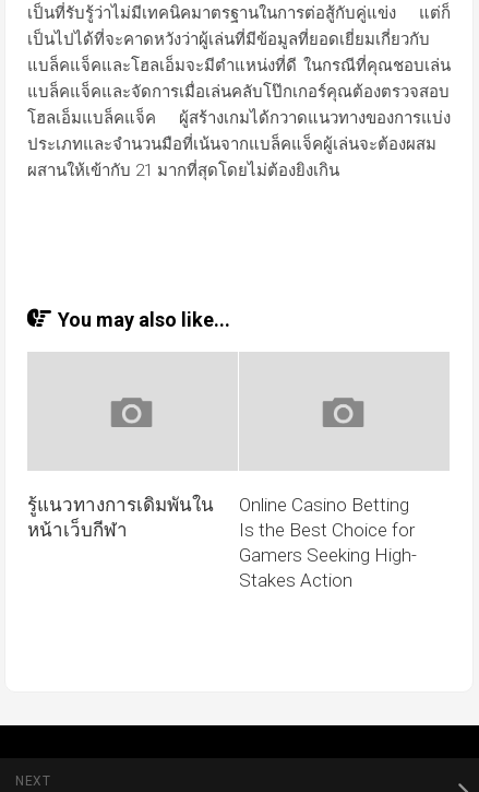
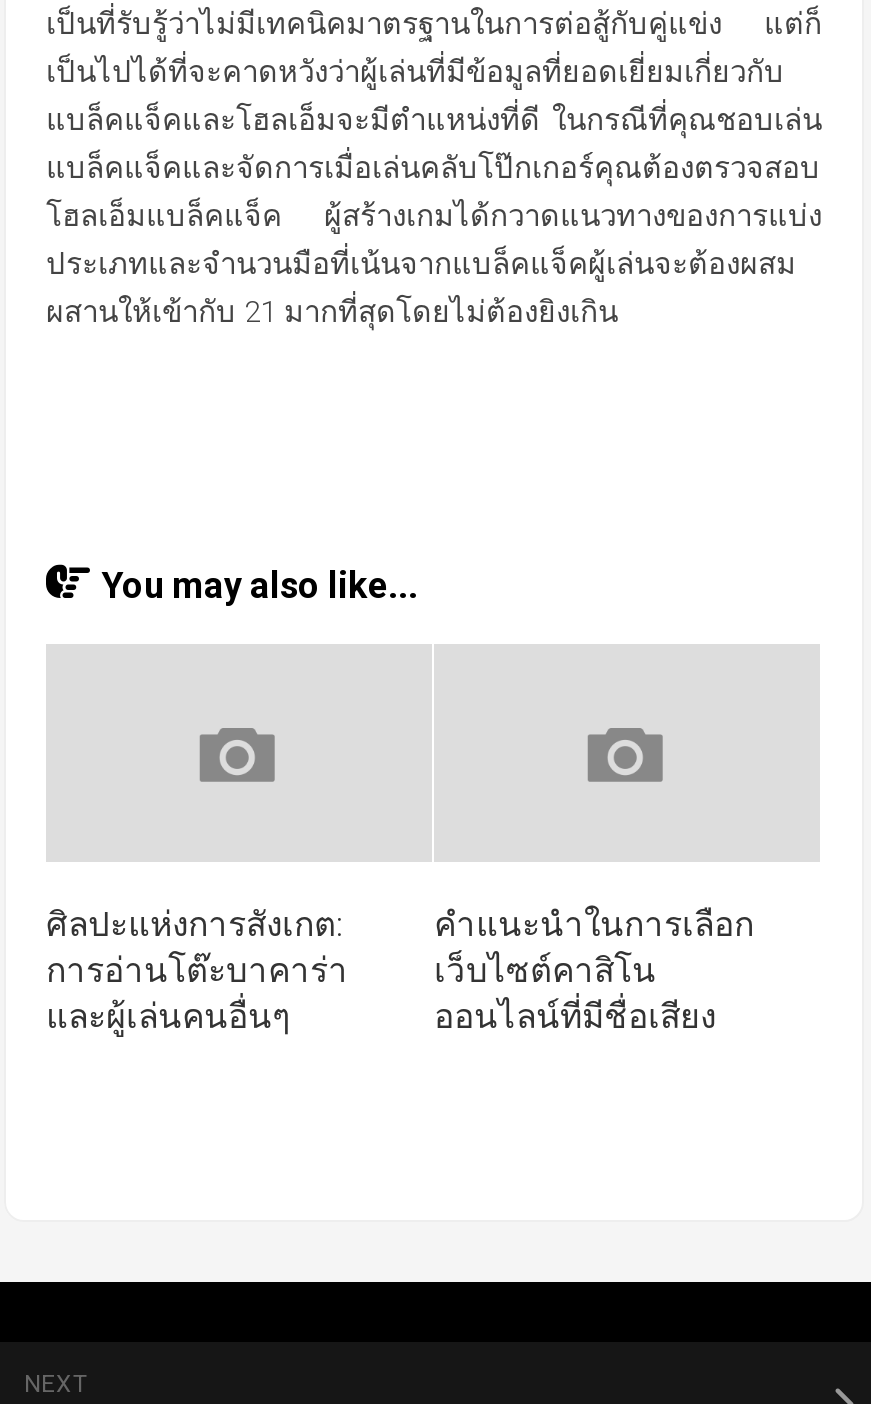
- รู้แนวทางการเดิมพันใน
- หน้าเว็บกีฬา
+ ศิลปะแห่งการสังเกต:
+ การอ่านโต๊ะบาคาร่า
+ และผู้เล่นคนอื่นๆ

- Online Casino Betting
- Is the Best Choice for
- Gamers Seeking High-
- Stakes Action
+ คำแนะนำในการเลือก
+ เว็บไซต์คาสิโน
+ ออนไลน์ที่มีชื่อเสียง
